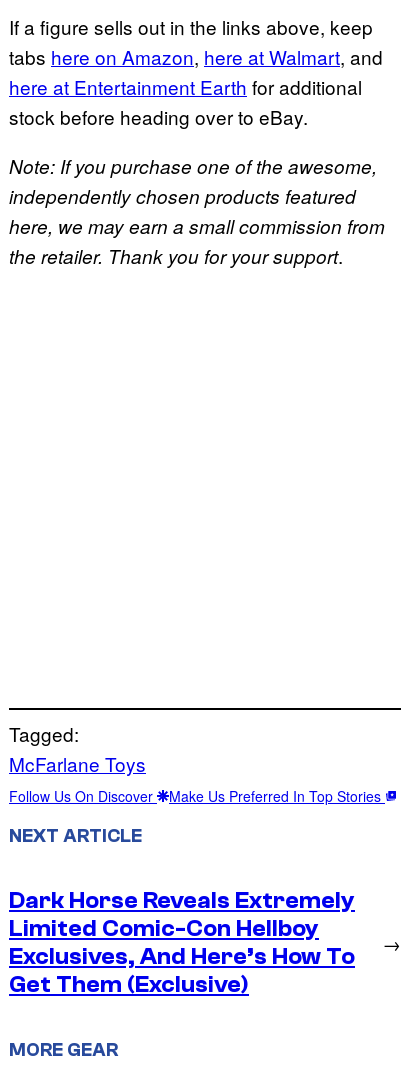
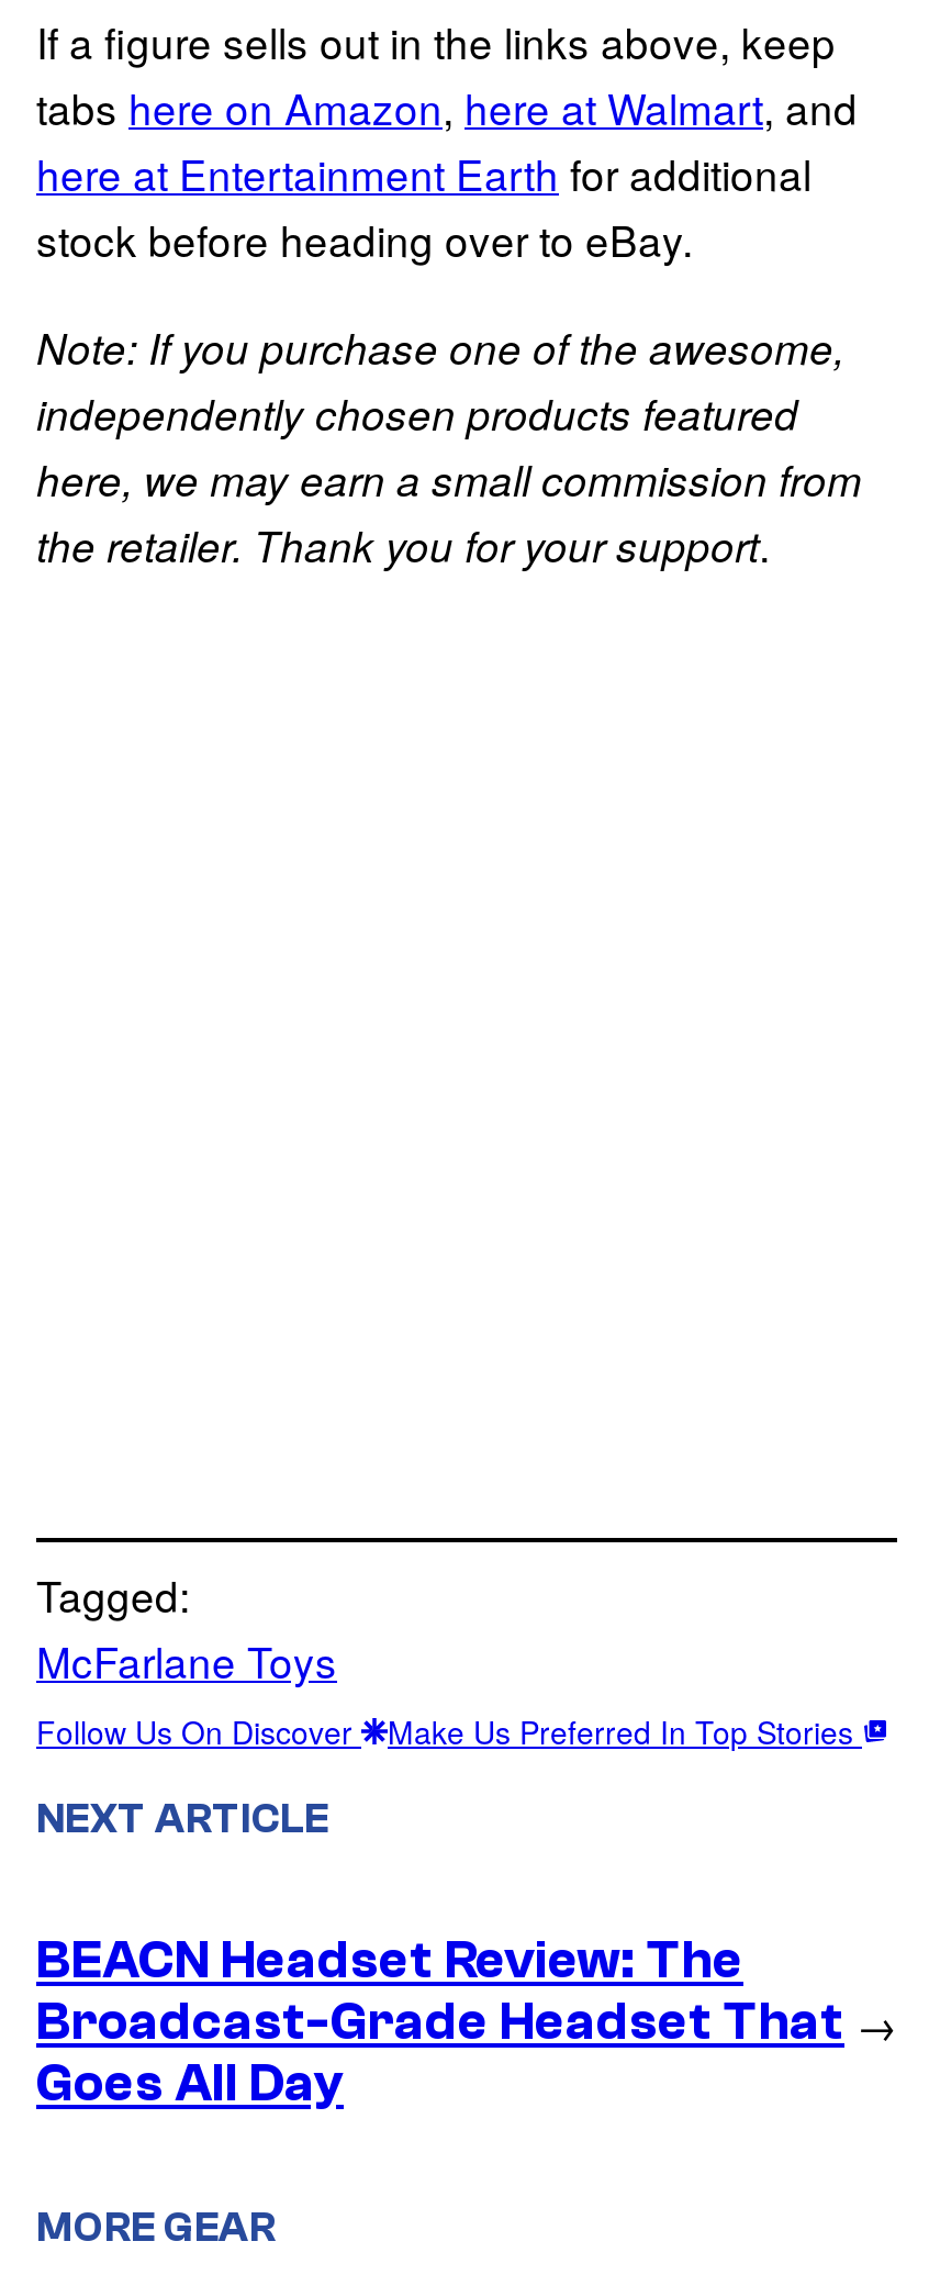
- Dark Horse Reveals Extremely
- Limited Comic-Con Hellboy
- Exclusives, And Here’s How To
- Get Them (Exclusive)
+ BEACN Headset Review: The
+ Broadcast-Grade Headset That
+ Goes All Day
